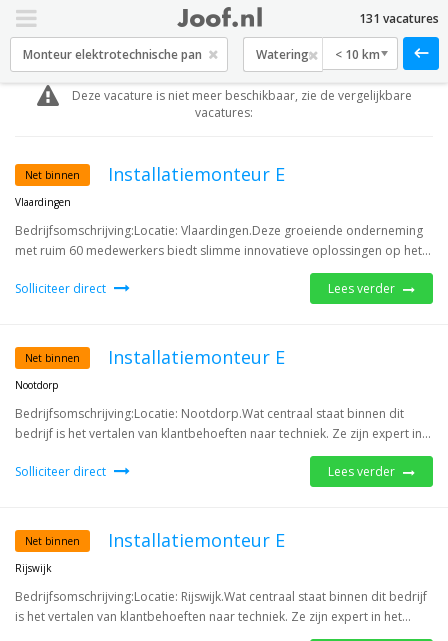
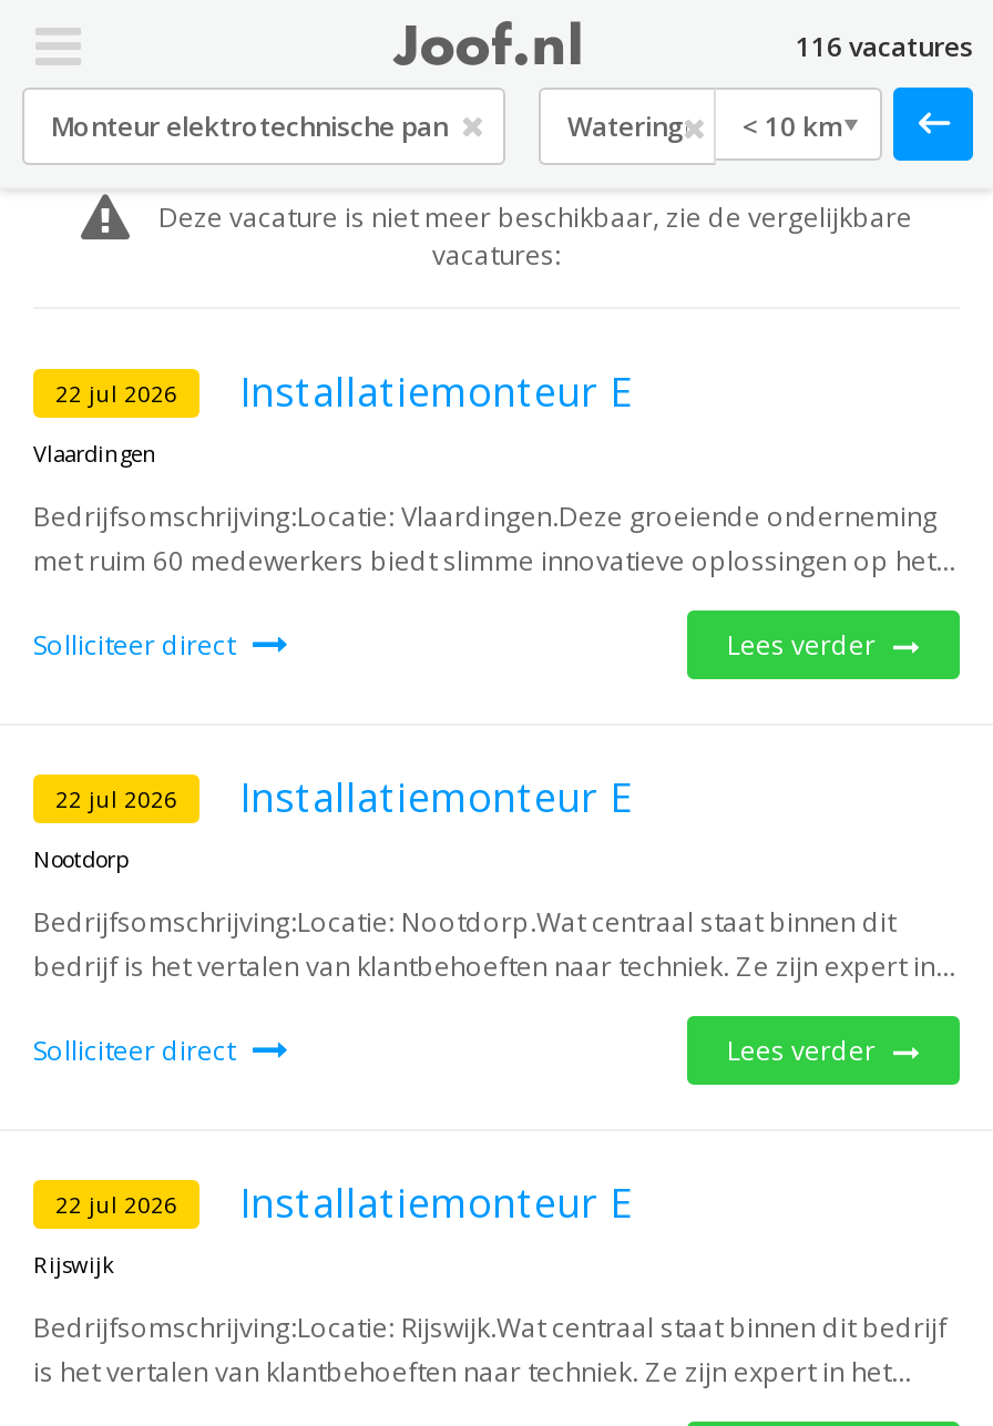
- 131 vacatures
+ 116 vacatures

- Net binnen
+ 22 jul 2026

- Net binnen
+ 22 jul 2026

- Net binnen
+ 22 jul 2026
